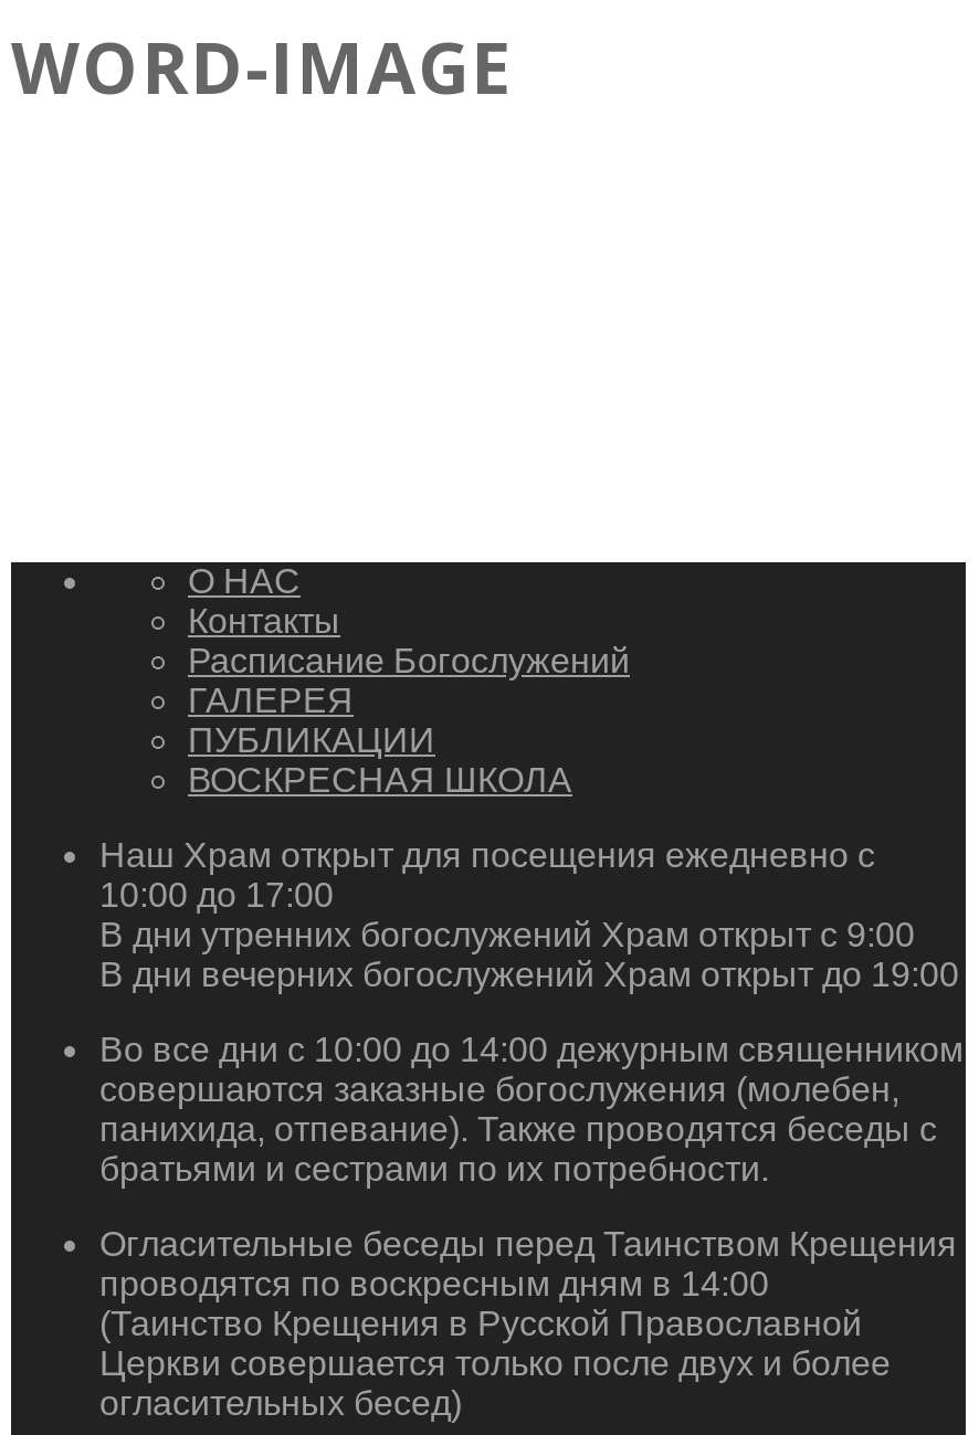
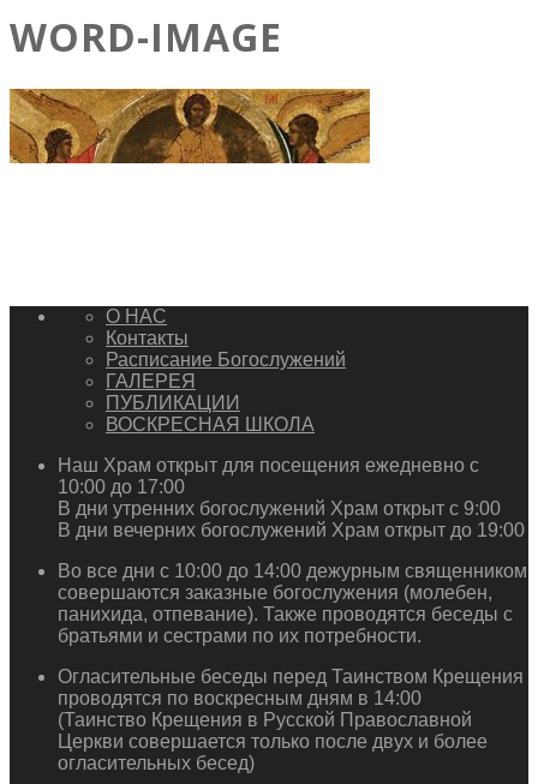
+ [image]
